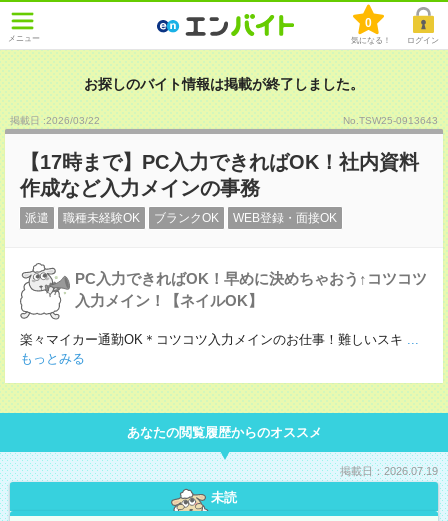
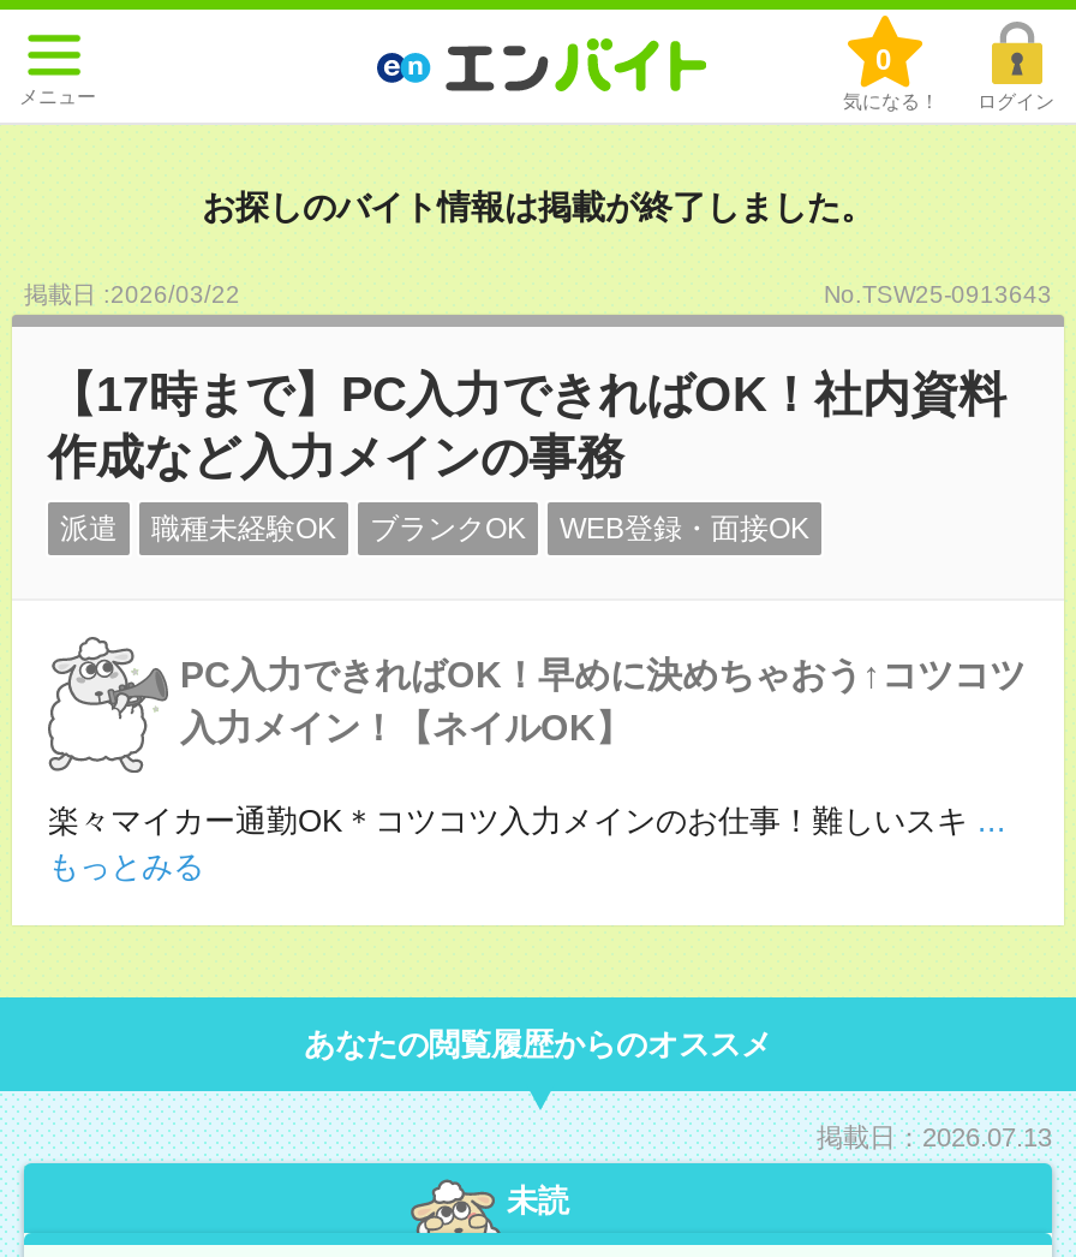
- 掲載日：2026.07.19
+ 掲載日：2026.07.13
